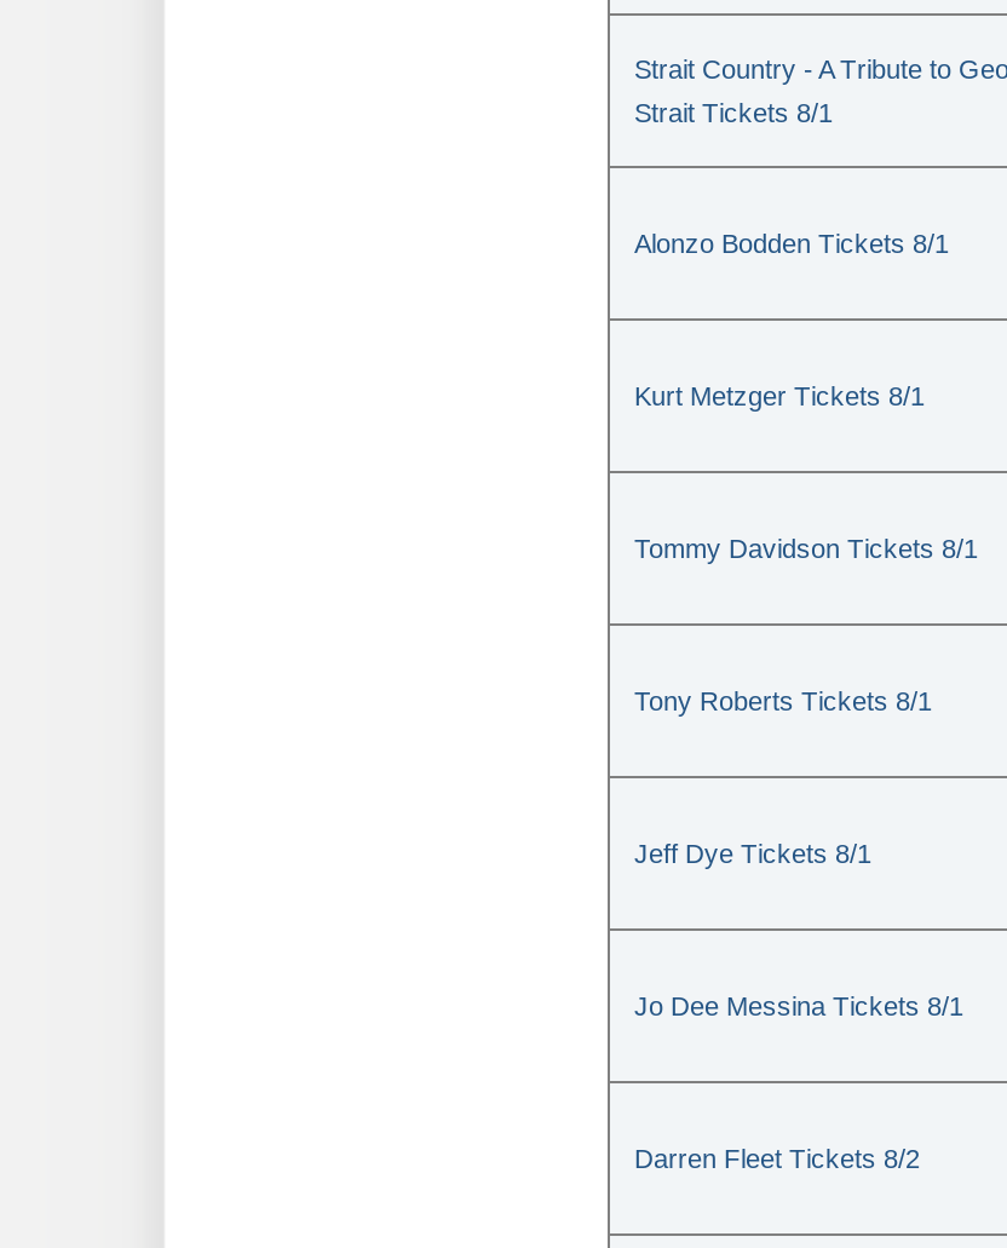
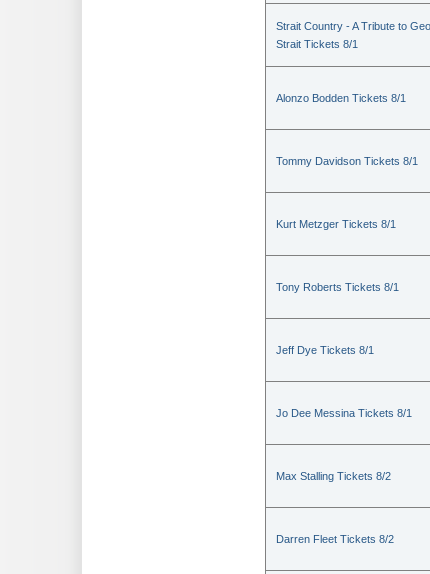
moved down: Kurt Metzger Tickets 8/1

moved up: Tommy Davidson Tickets 8/1

+ Max Stalling Tickets 8/2
